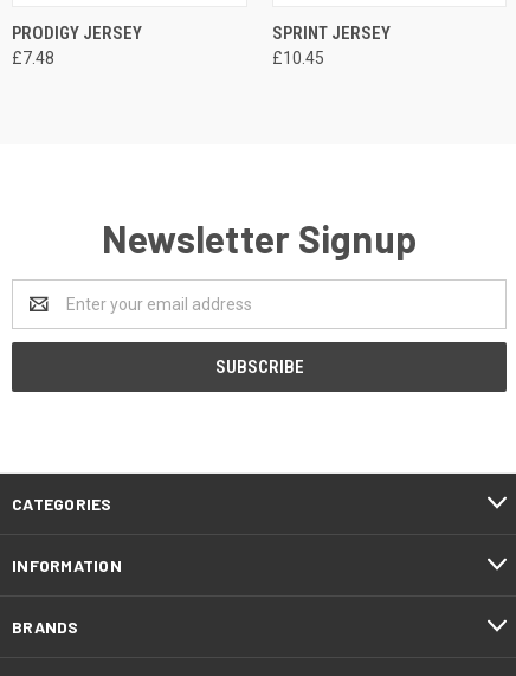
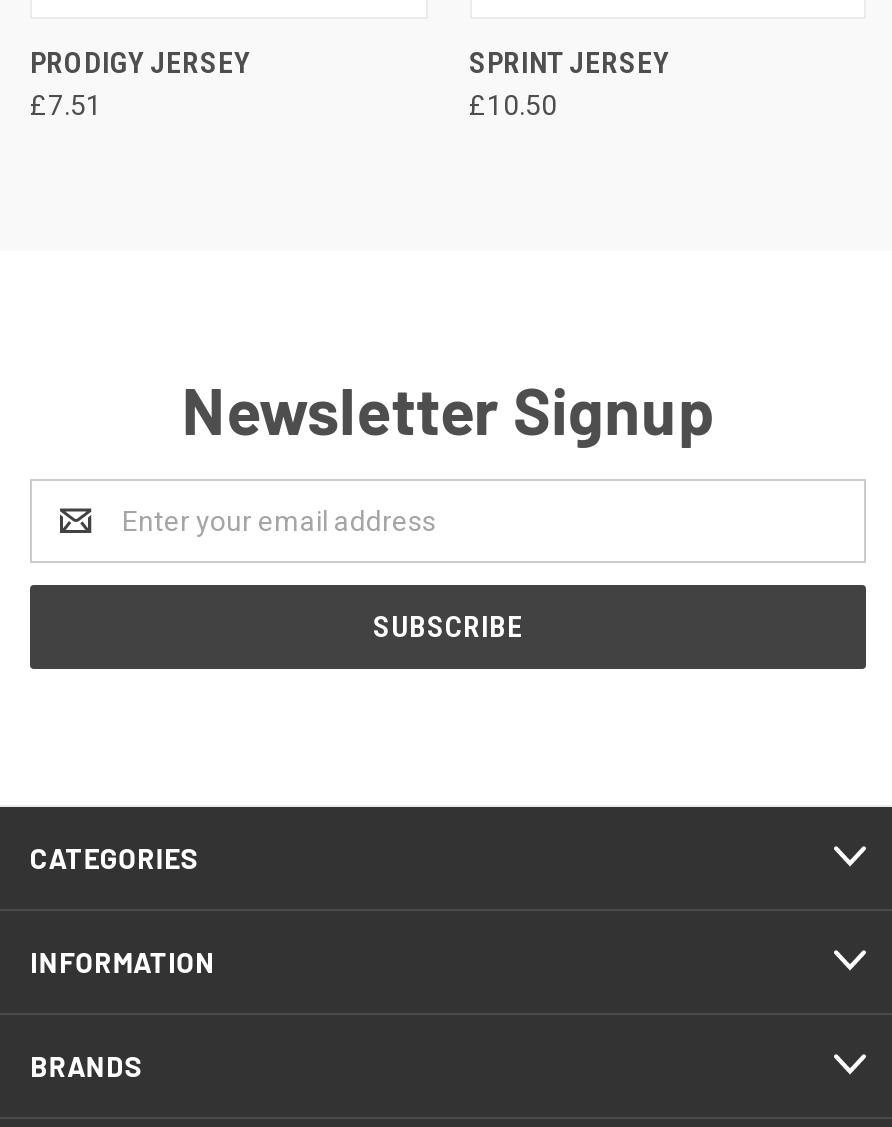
- £7.48
+ £7.51

- £10.45
+ £10.50
